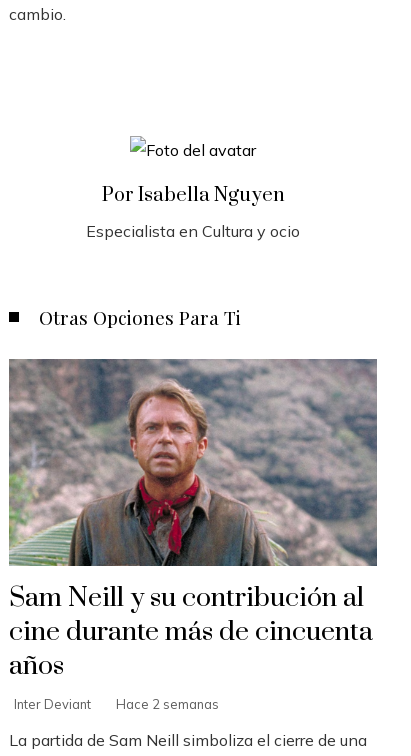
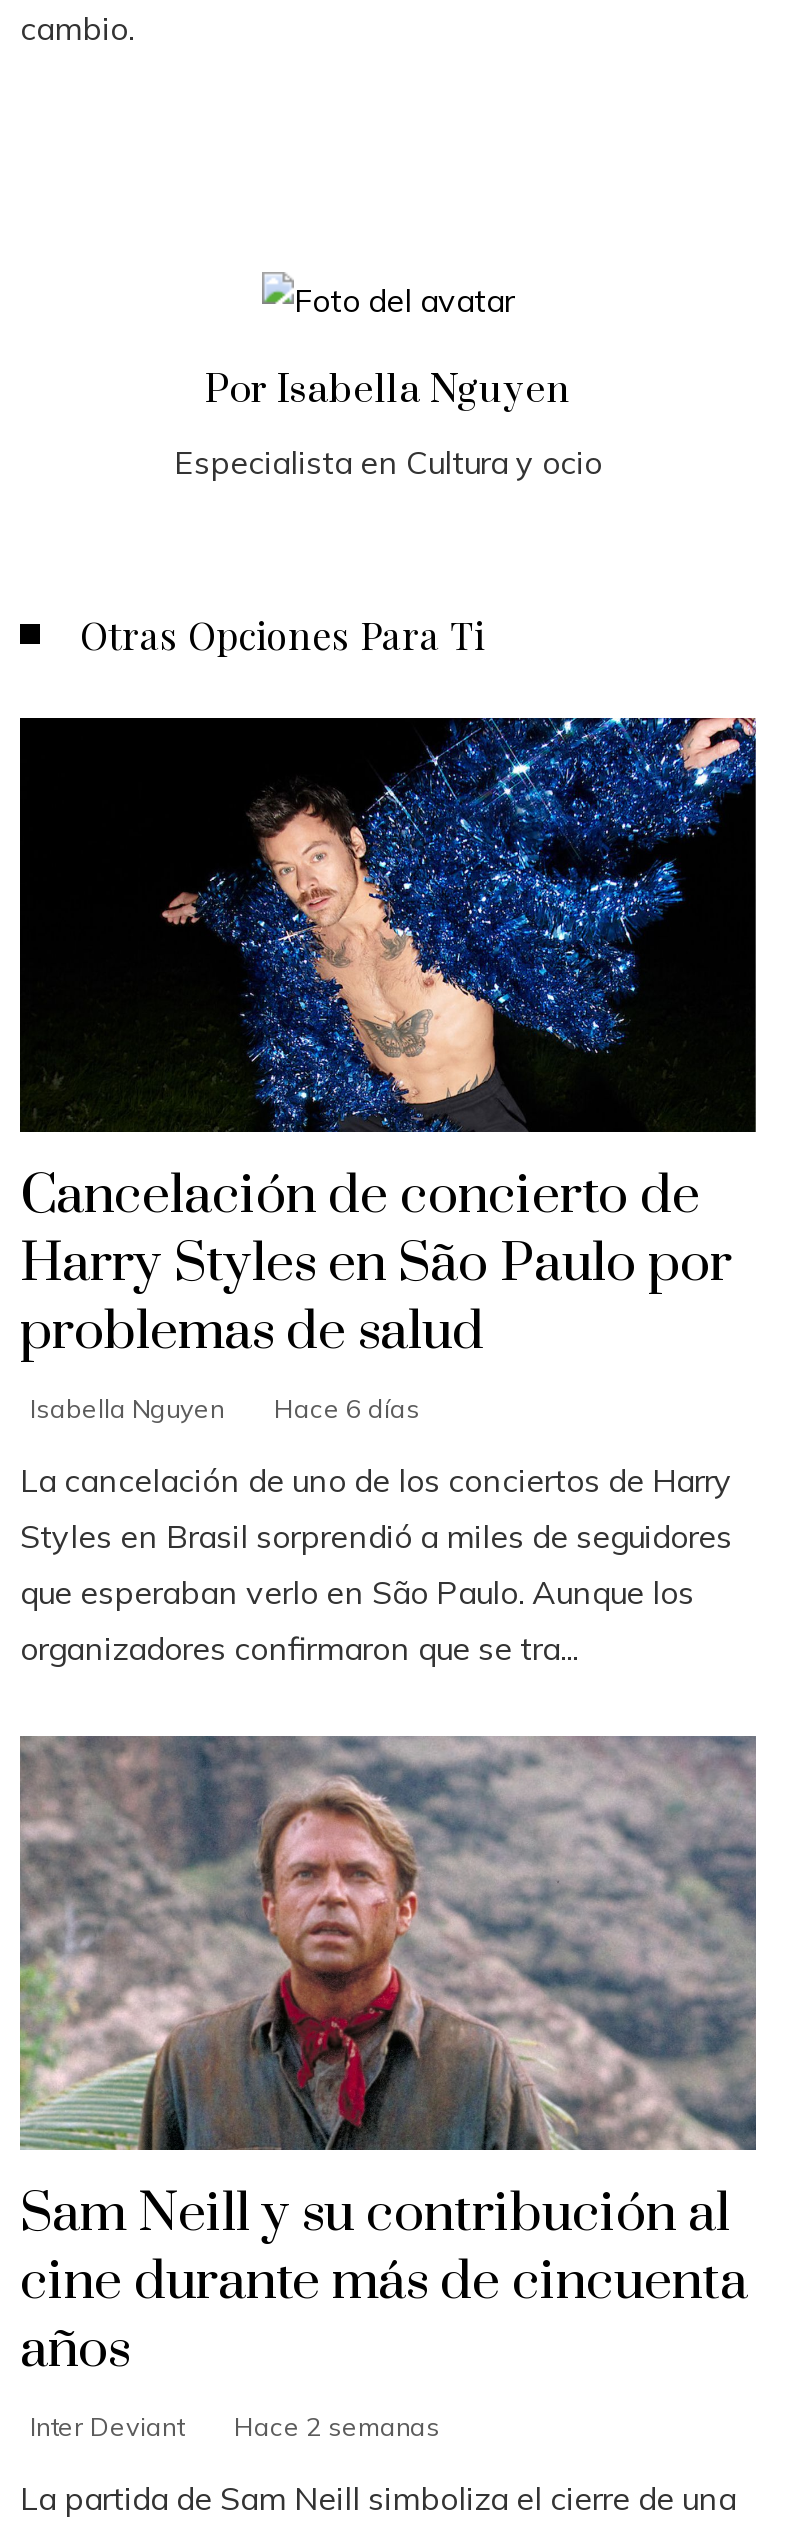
+ [image]
+ Cancelación de concierto de
+ Harry Styles en São Paulo por
+ problemas de salud
+ Isabella Nguyen
+ Hace 6 días
+ La cancelación de uno de los conciertos de Harry
+ Styles en Brasil sorprendió a miles de seguidores
+ que esperaban verlo en São Paulo. Aunque los
+ organizadores confirmaron que se tra...
